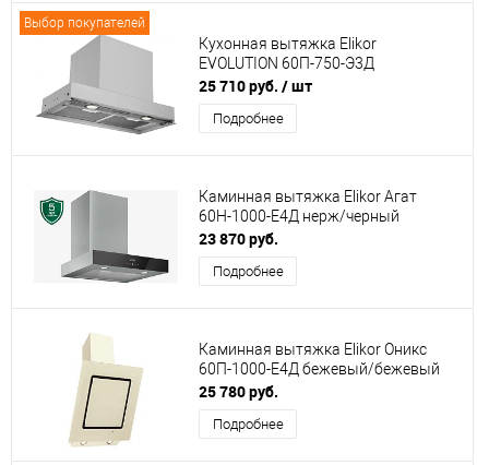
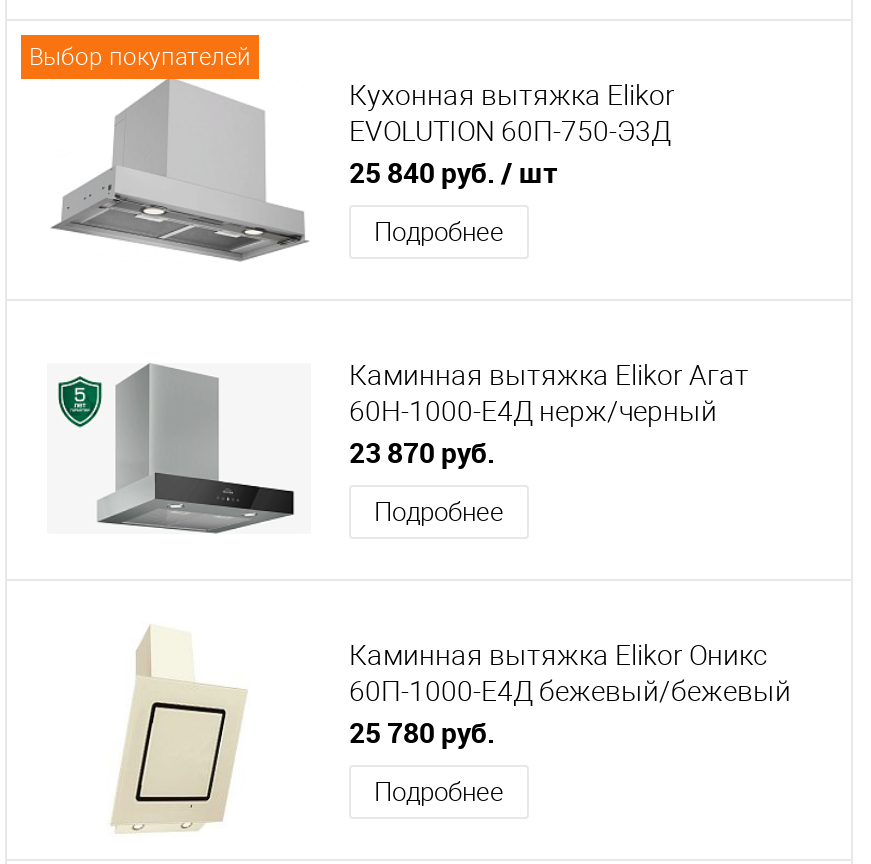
- 25 710 руб. / шт
+ 25 840 руб. / шт
